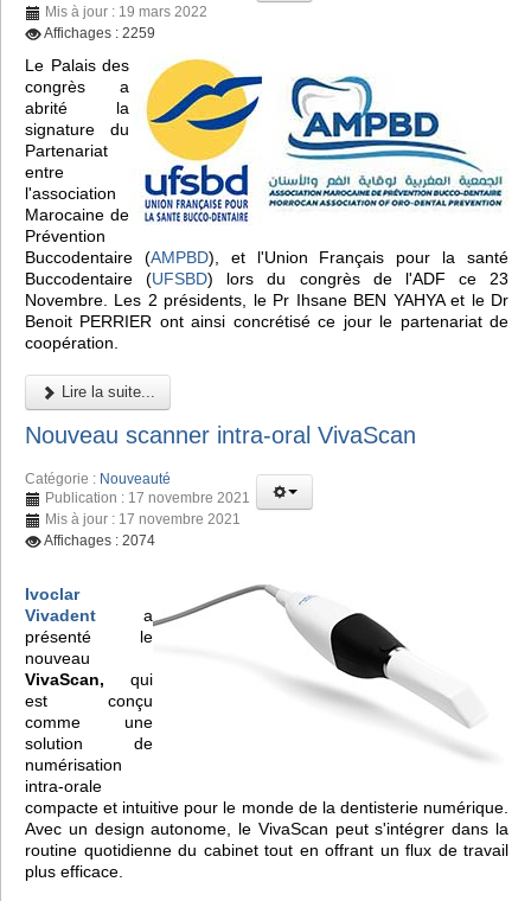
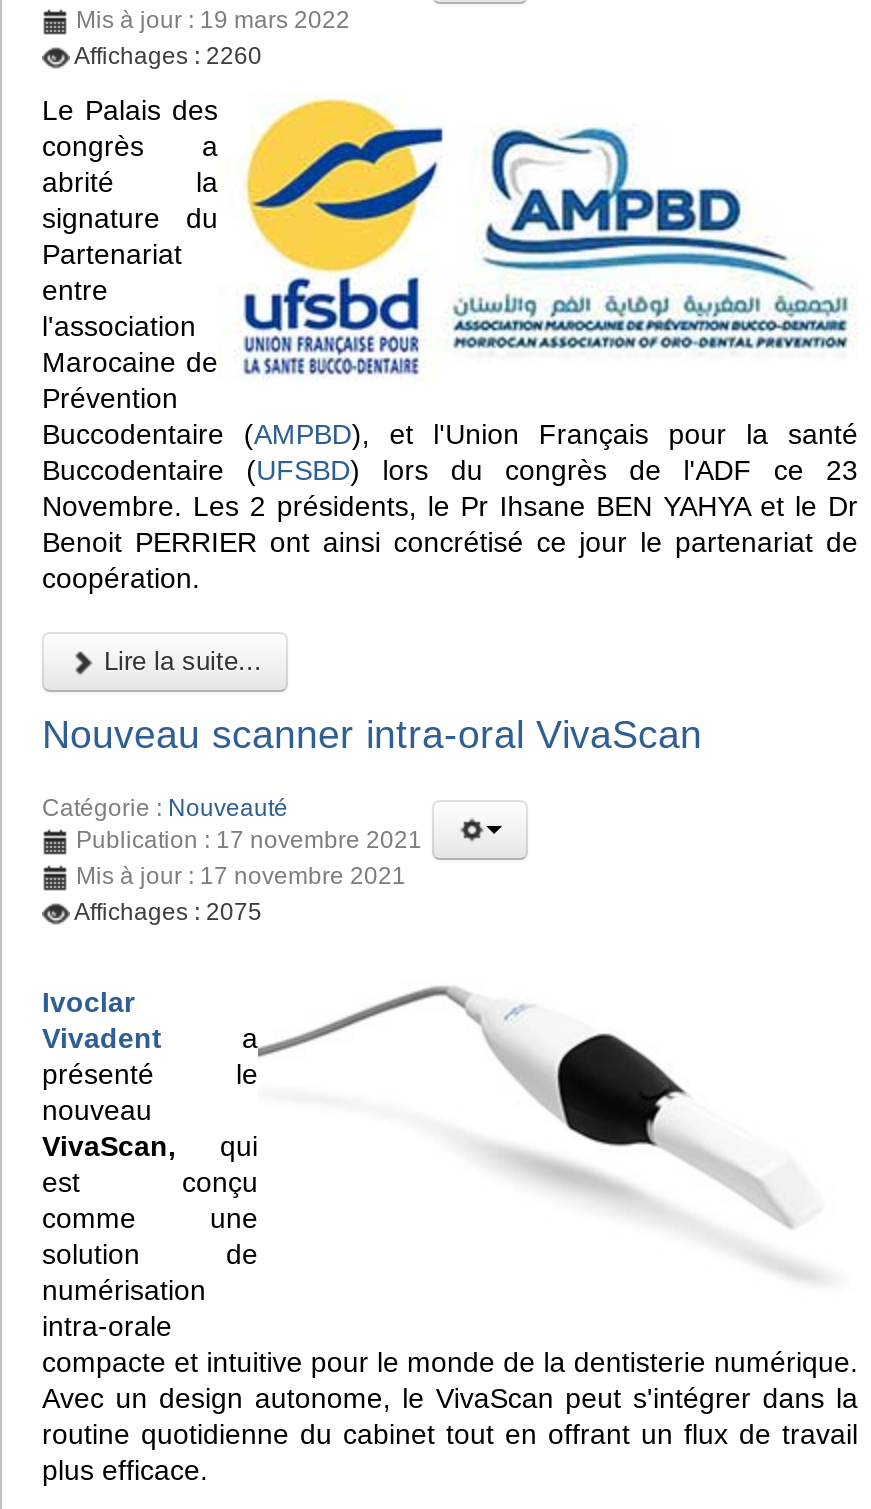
- Affichages : 2259
+ Affichages : 2260

- Affichages : 2074
+ Affichages : 2075
